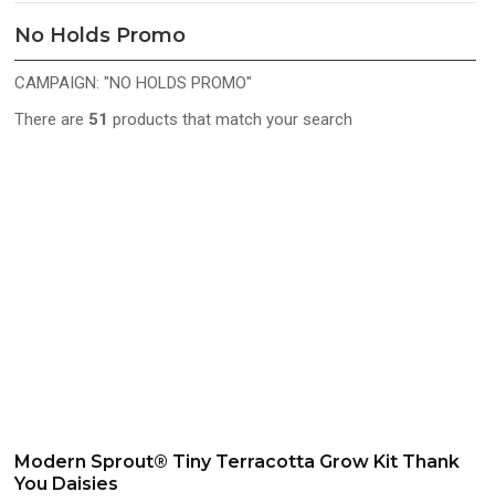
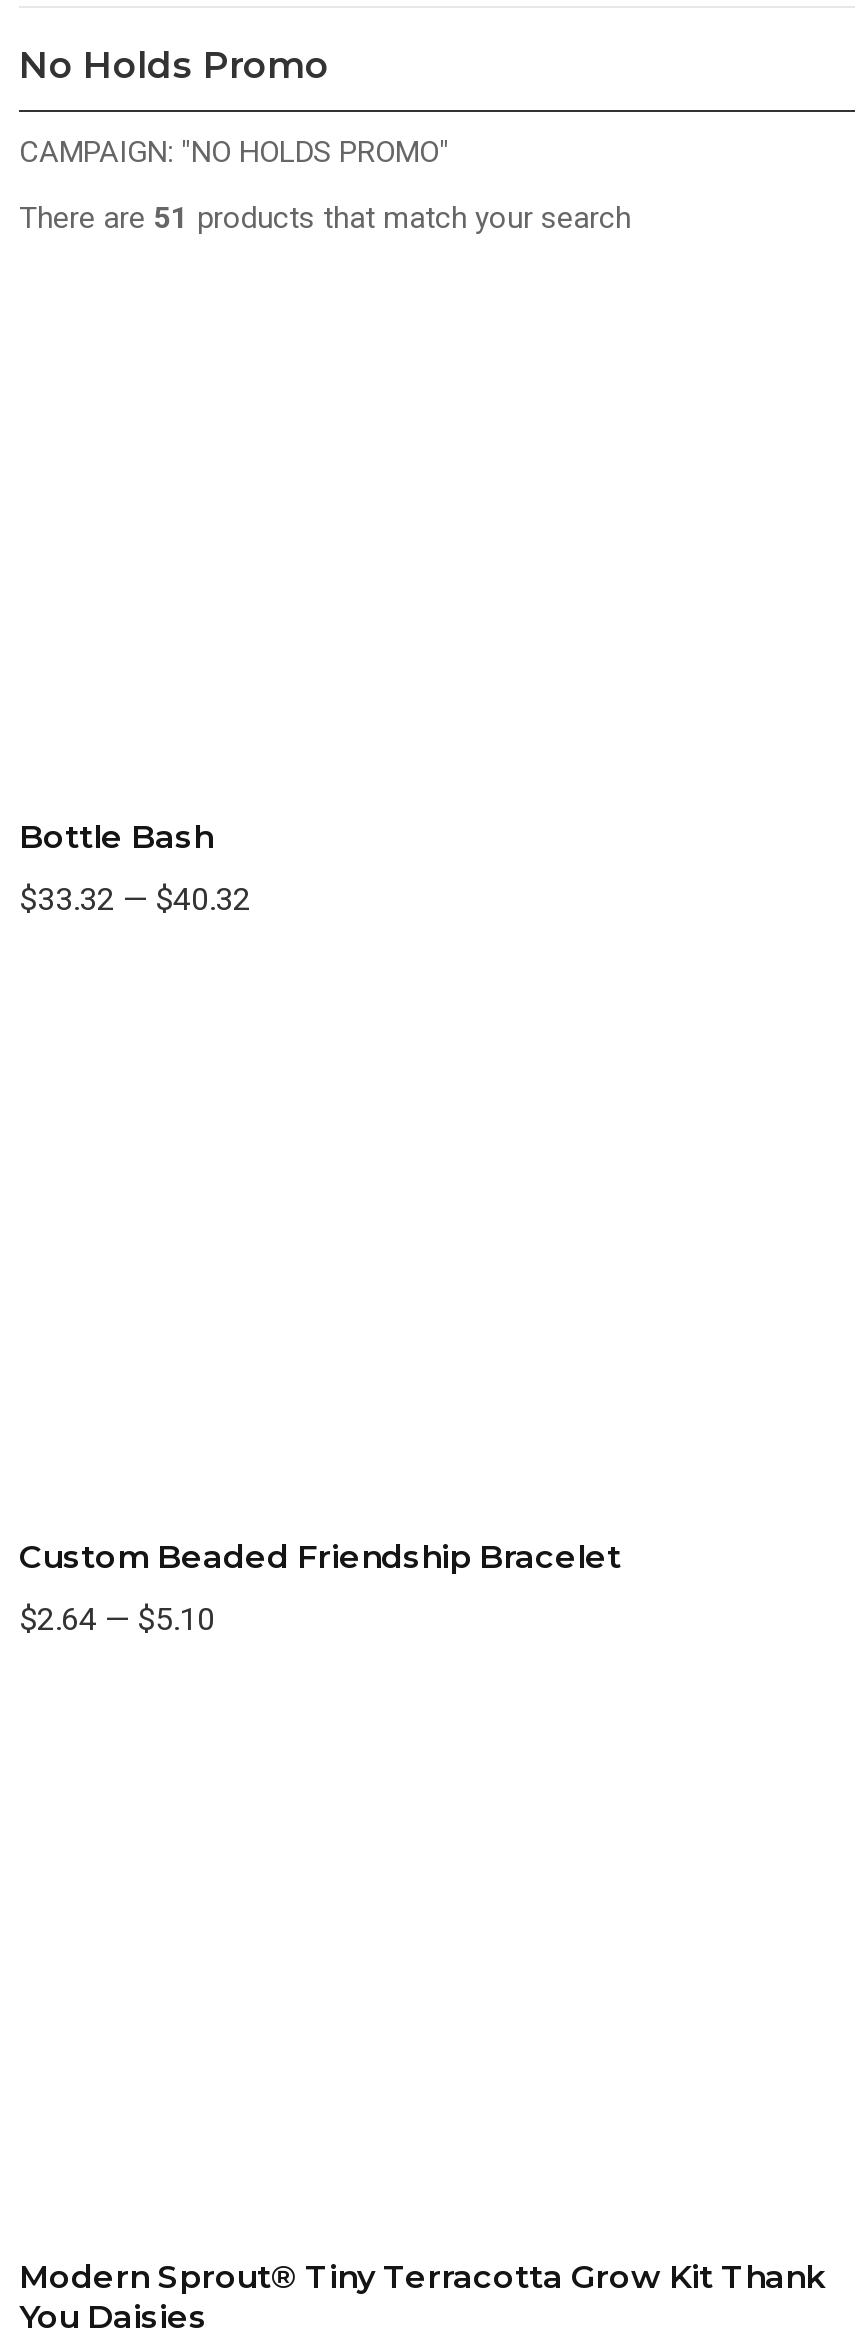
+ Bottle Bash
+ $33.32 — $40.32

+ Custom Beaded Friendship Bracelet
+ $2.64 — $5.10
